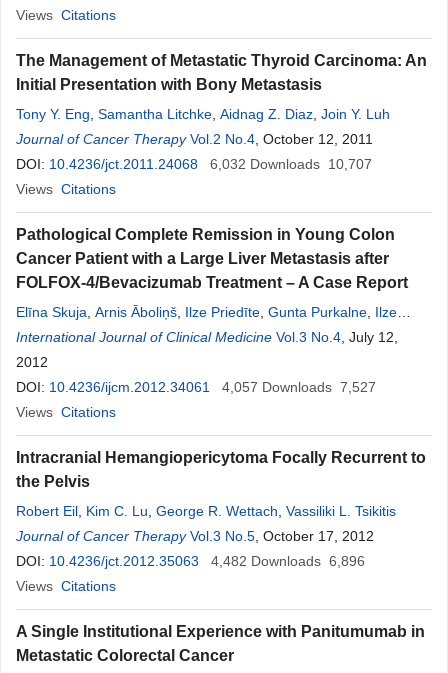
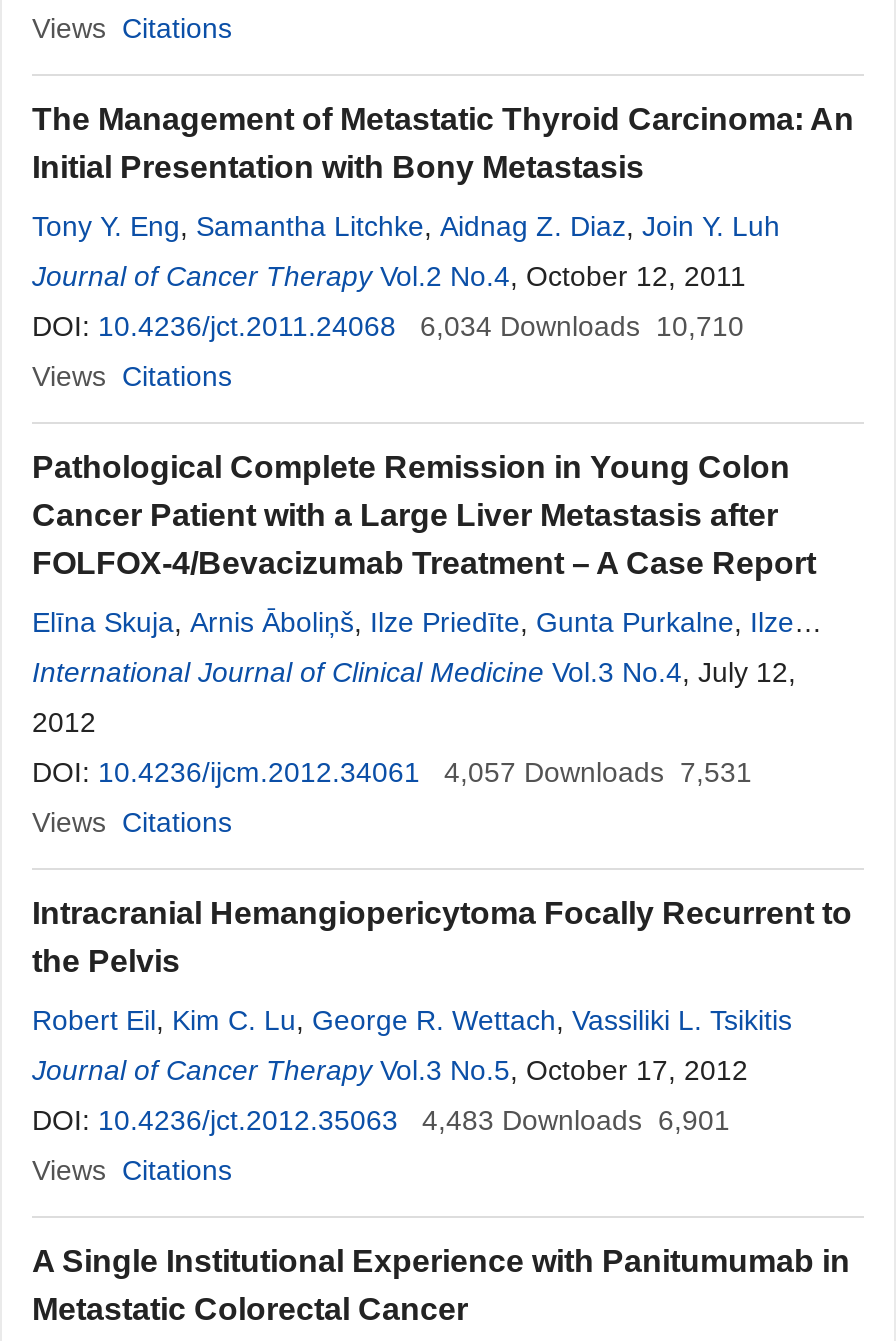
- DOI: 10.4236/jct.2011.24068 6,032 Downloads 10,707
+ DOI: 10.4236/jct.2011.24068 6,034 Downloads 10,710

- DOI: 10.4236/ijcm.2012.34061 4,057 Downloads 7,527
+ DOI: 10.4236/ijcm.2012.34061 4,057 Downloads 7,531

- DOI: 10.4236/jct.2012.35063 4,482 Downloads 6,896
+ DOI: 10.4236/jct.2012.35063 4,483 Downloads 6,901
